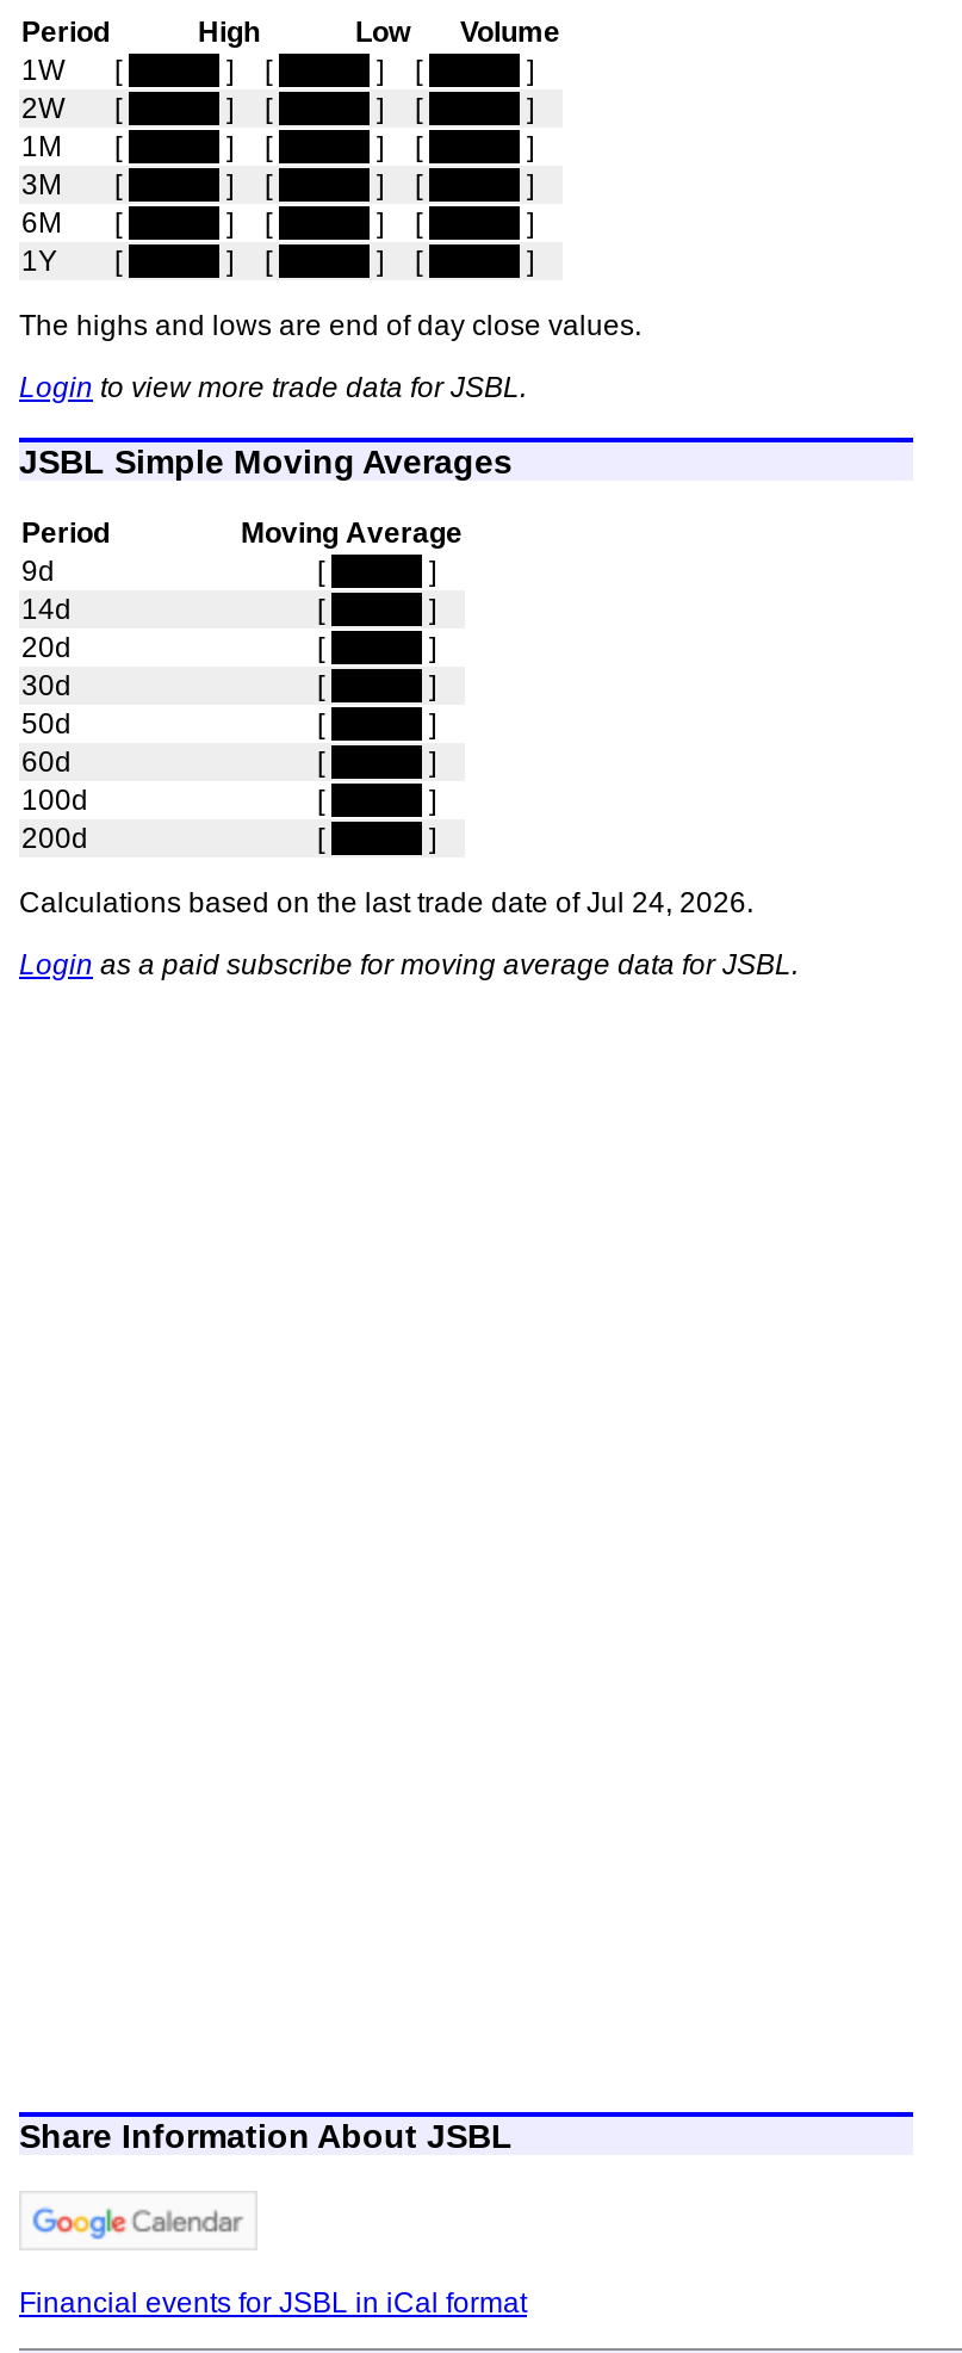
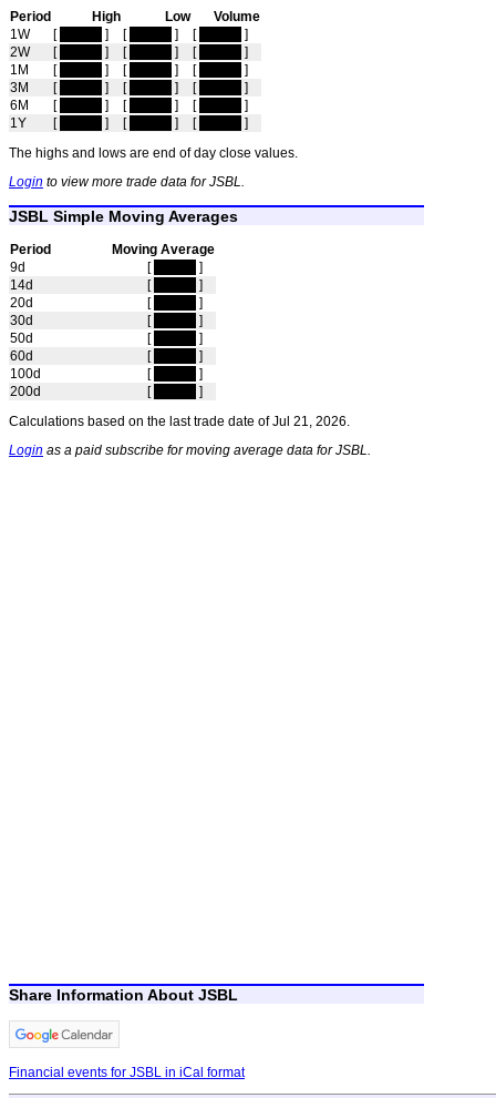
- Calculations based on the last trade date of Jul 24, 2026.
+ Calculations based on the last trade date of Jul 21, 2026.
